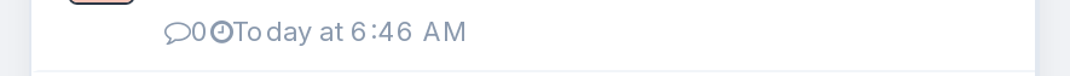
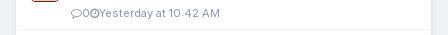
- Today at 6:46 AM
+ Yesterday at 10:42 AM
